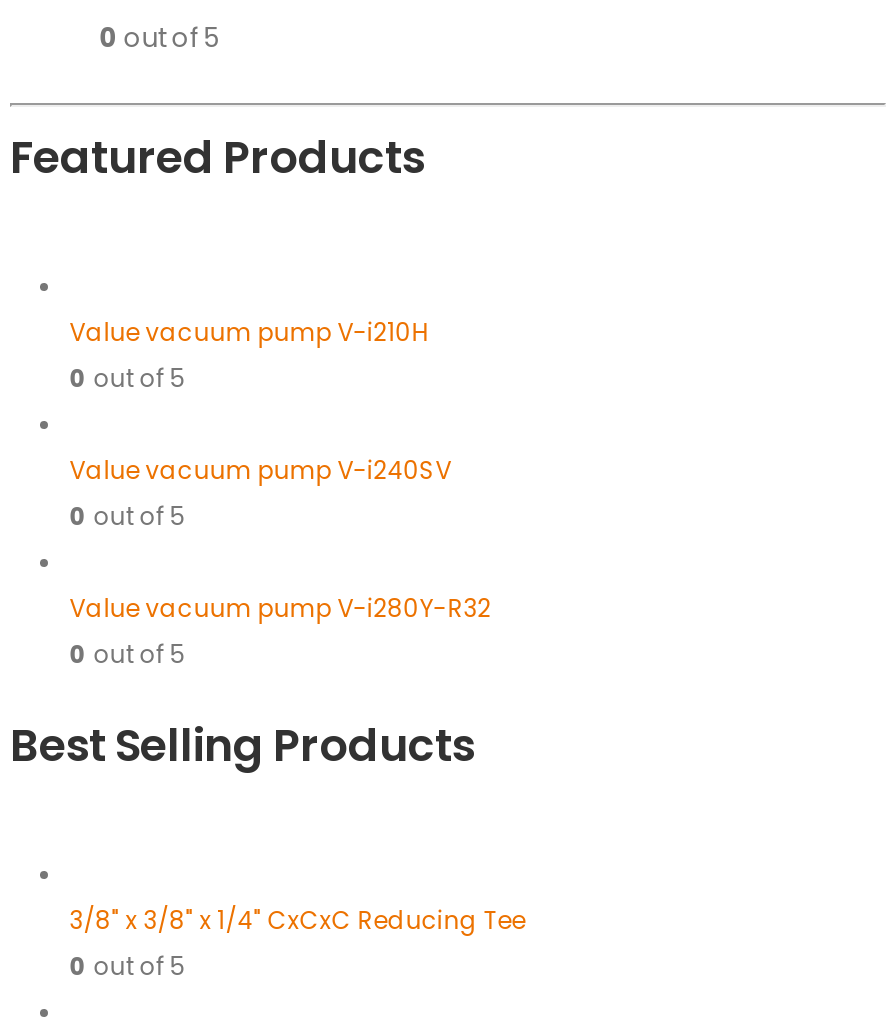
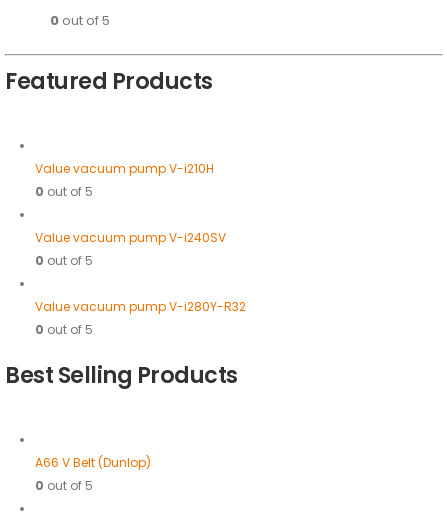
- 3/8" x 3/8" x 1/4" CxCxC Reducing Tee
+ A66 V Belt (Dunlop)
